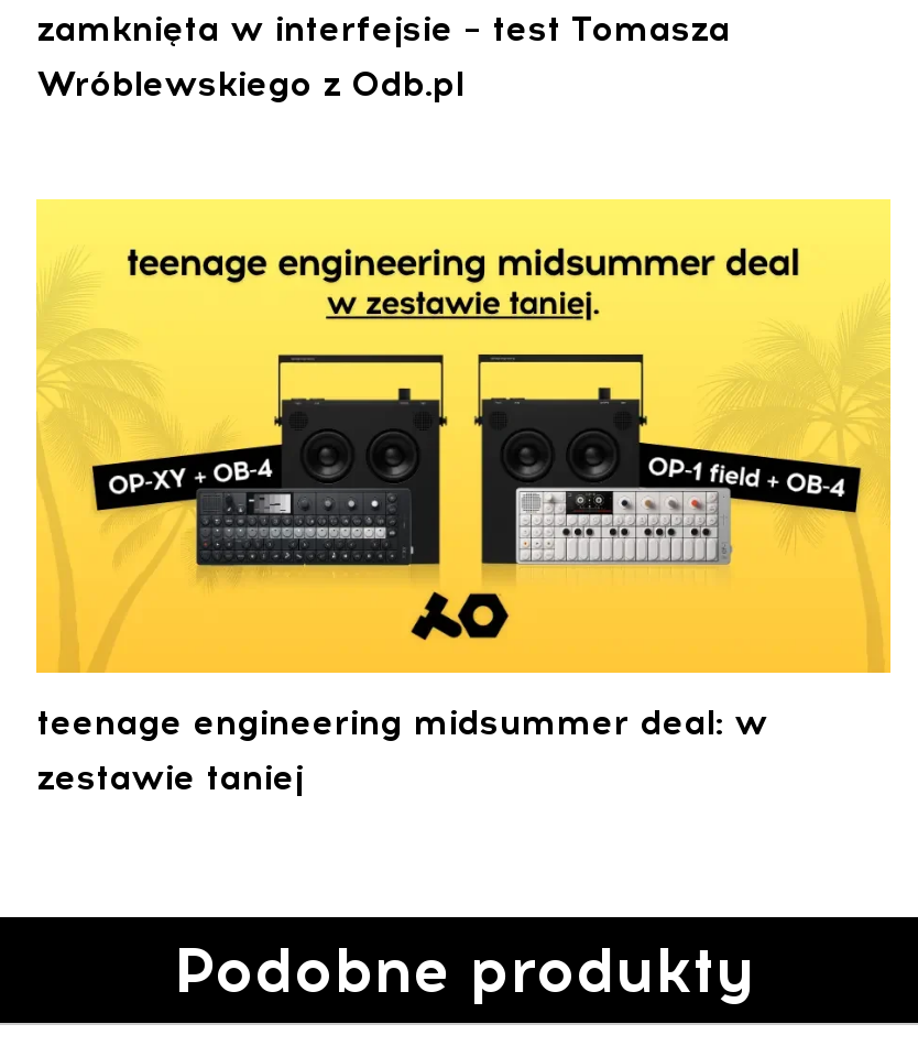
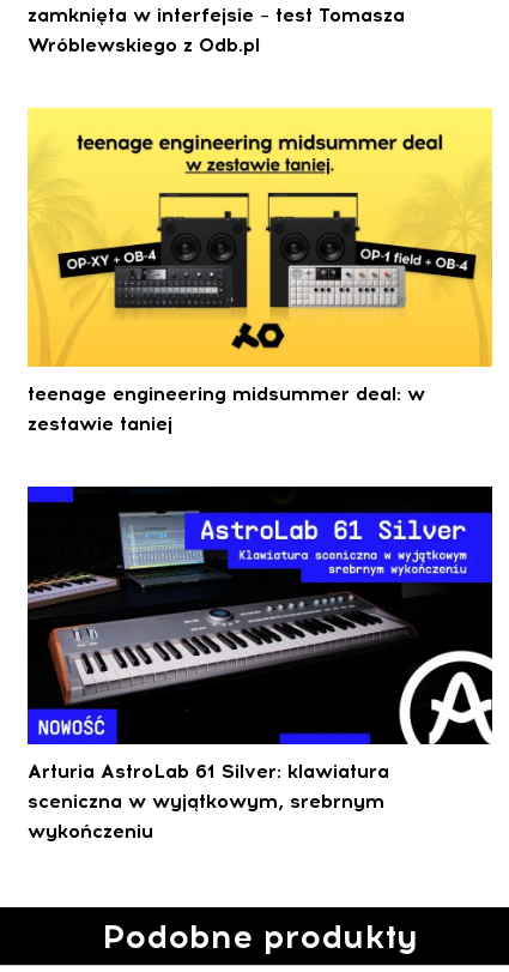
+ [image]
+ Arturia AstroLab 61 Silver: klawiatura
+ sceniczna w wyjątkowym, srebrnym
+ wykończeniu
